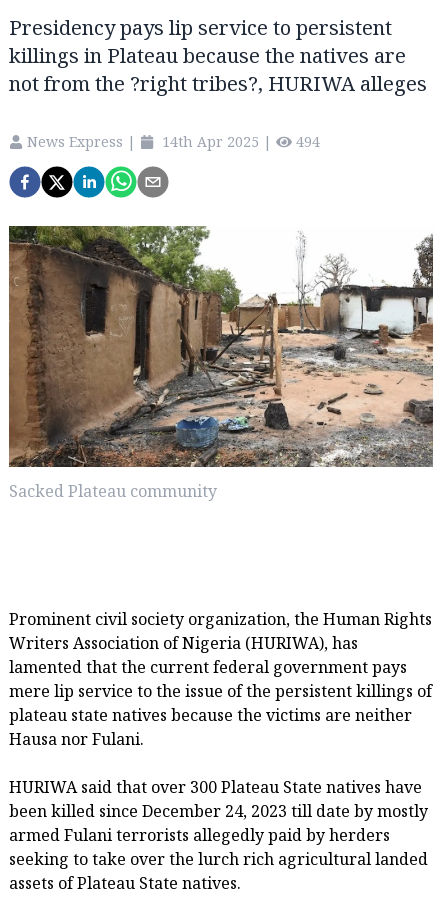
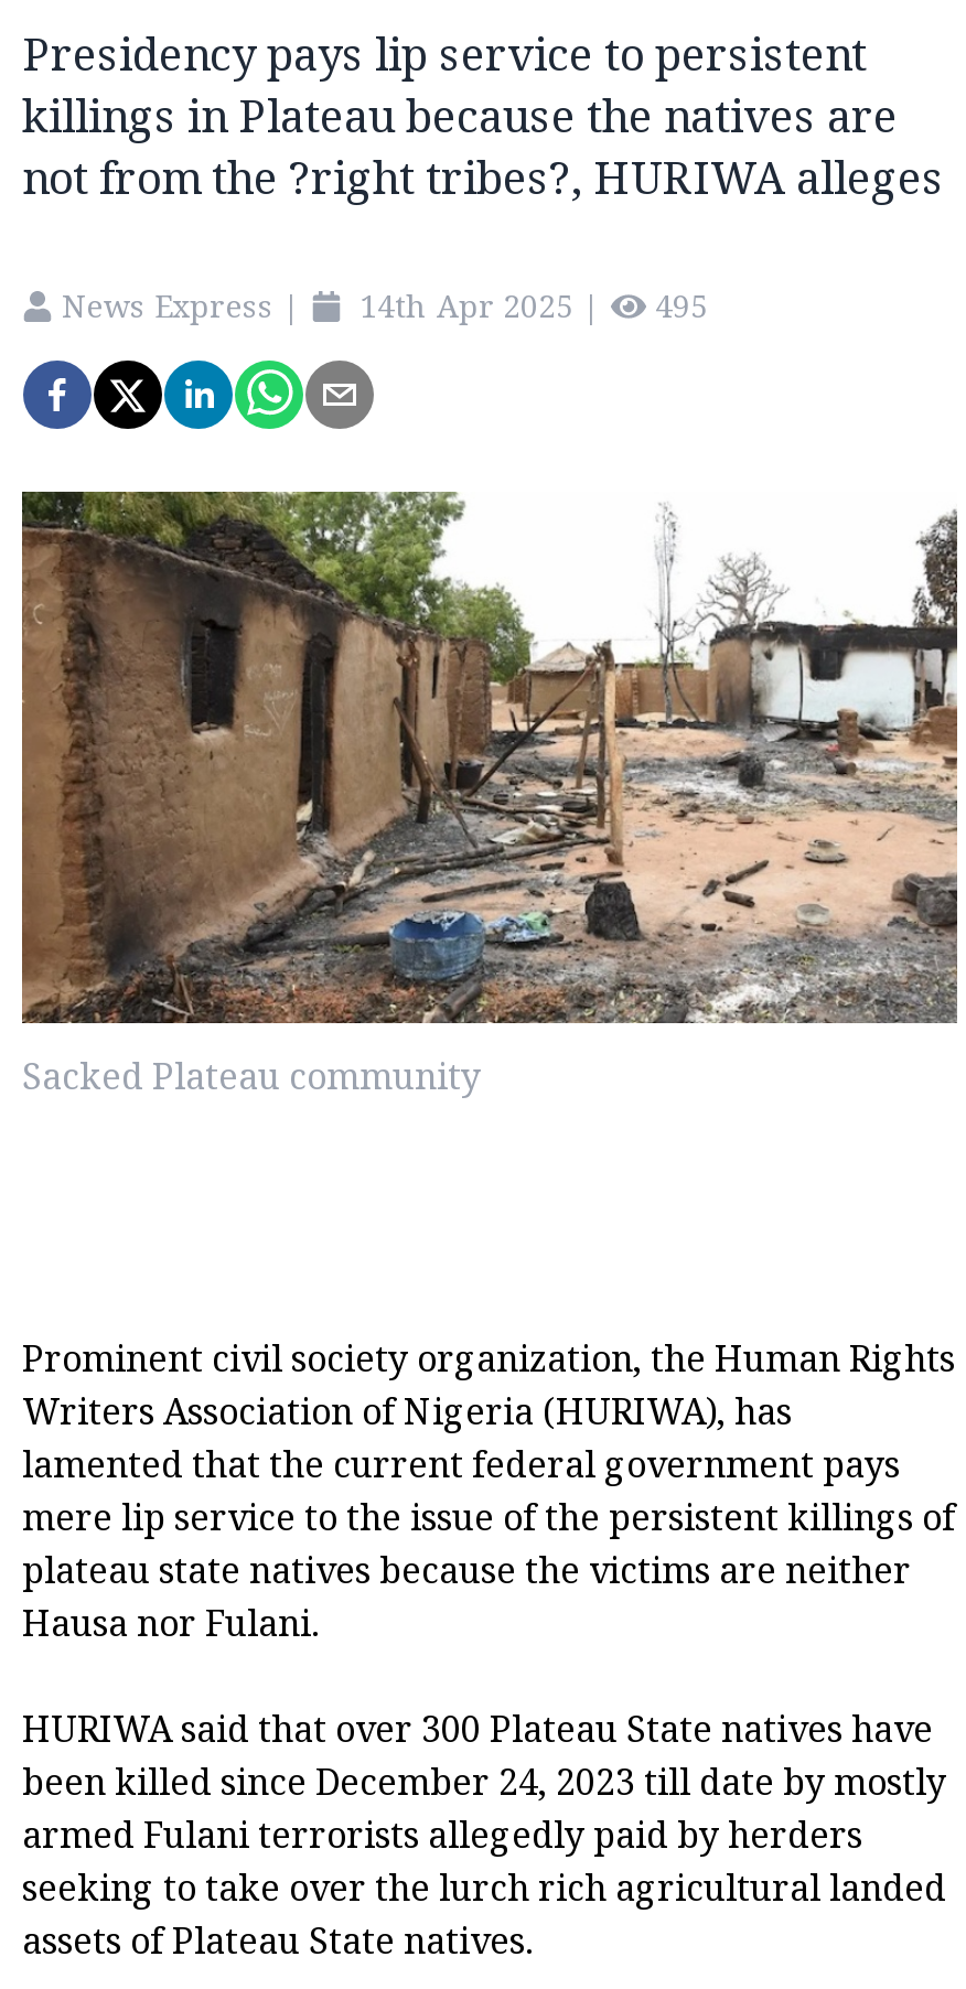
- 494
+ 495
